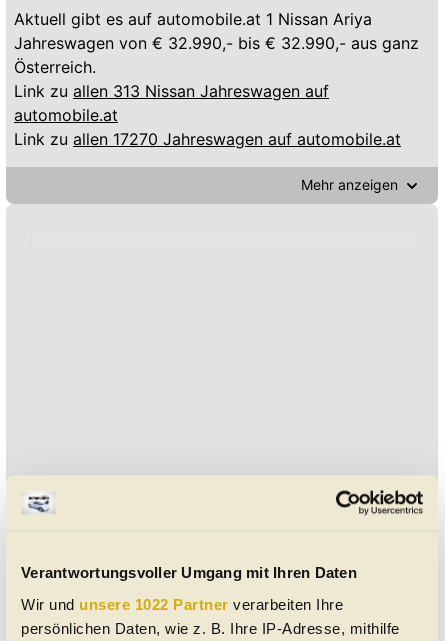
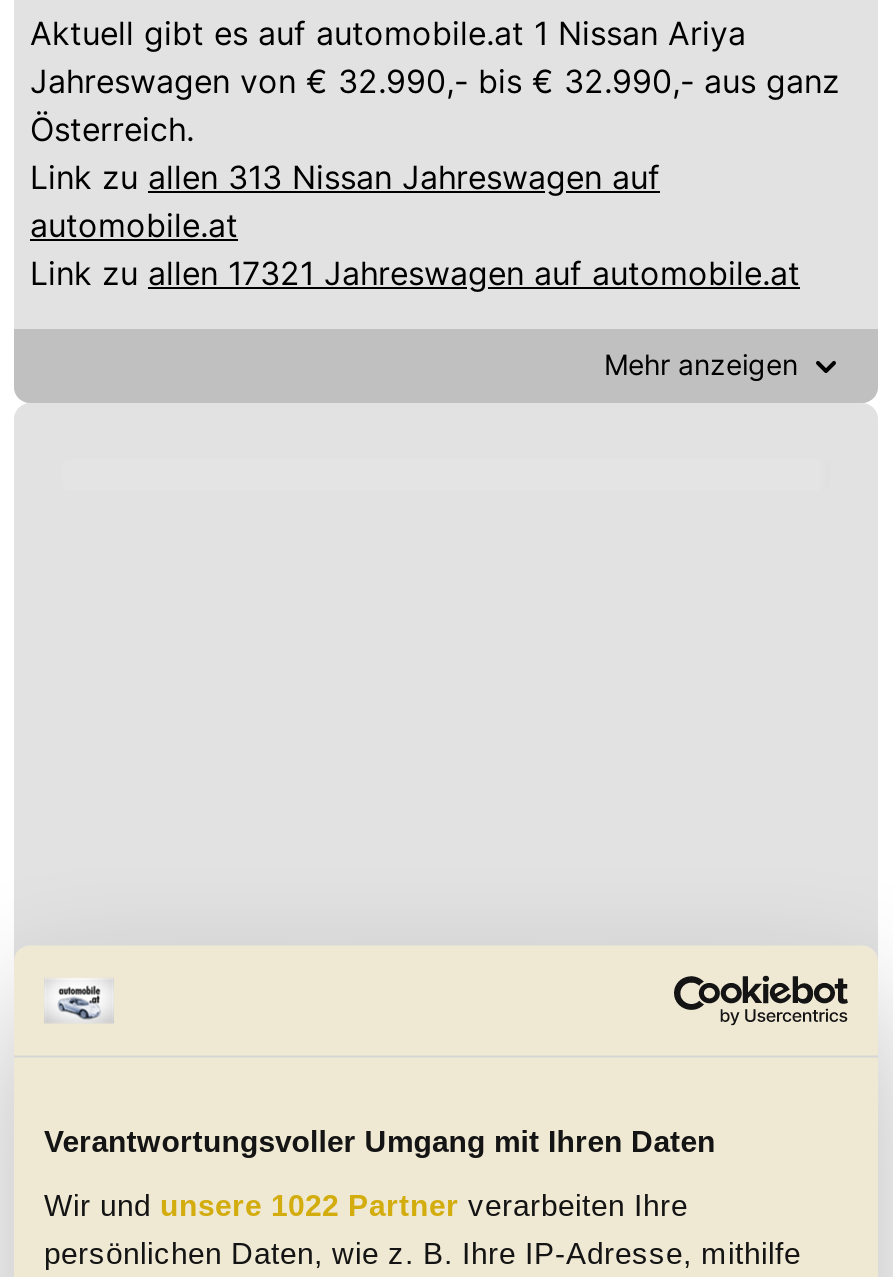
- Link zu allen 17270 Jahreswagen auf automobile.at
+ Link zu allen 17321 Jahreswagen auf automobile.at
